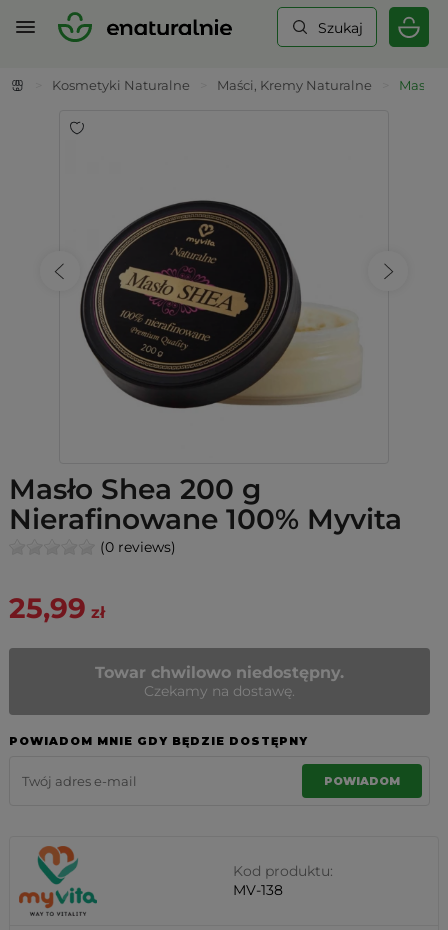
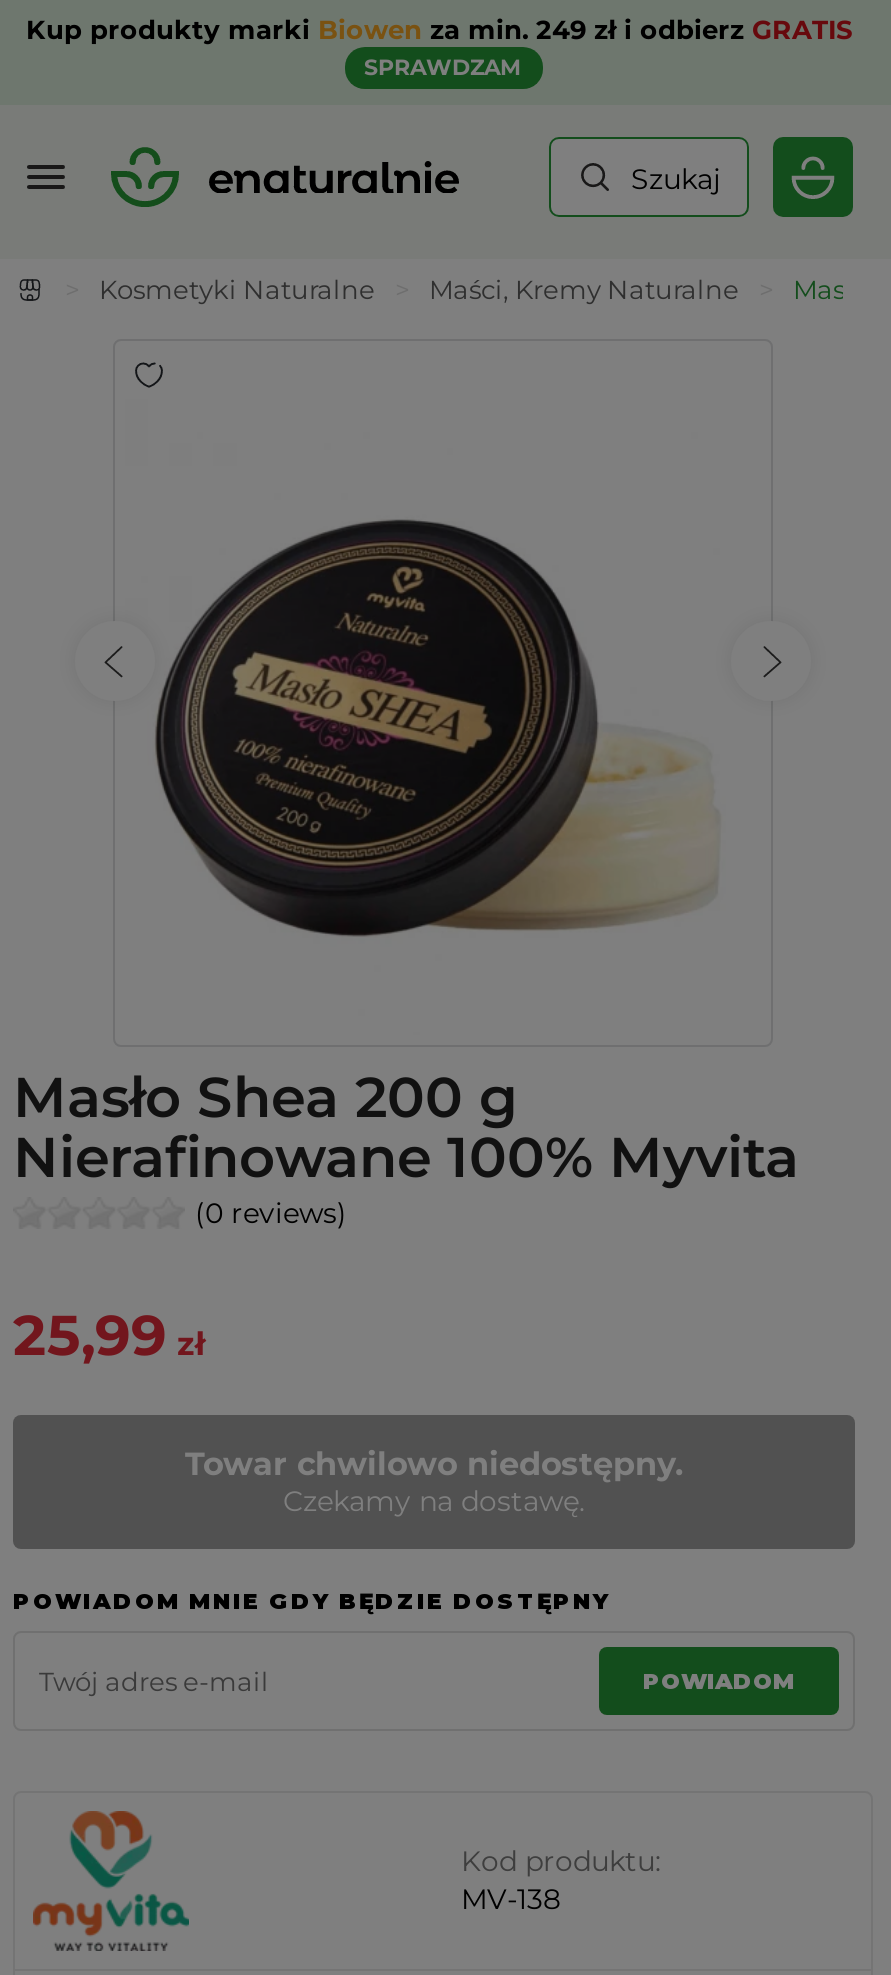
+ Kup produkty marki Biowen za min. 249 zł i odbierz GRATIS
+ SPRAWDZAM
